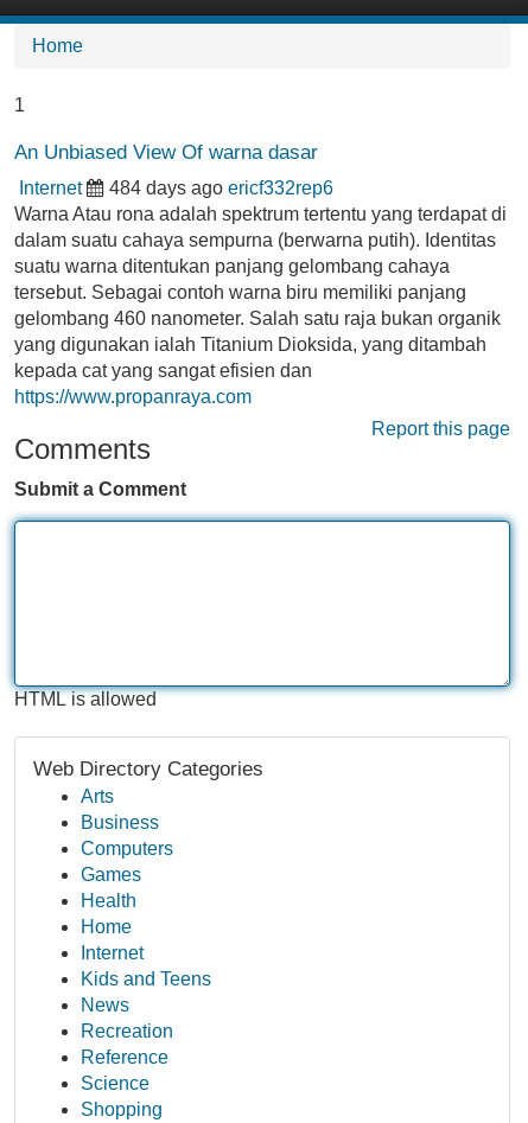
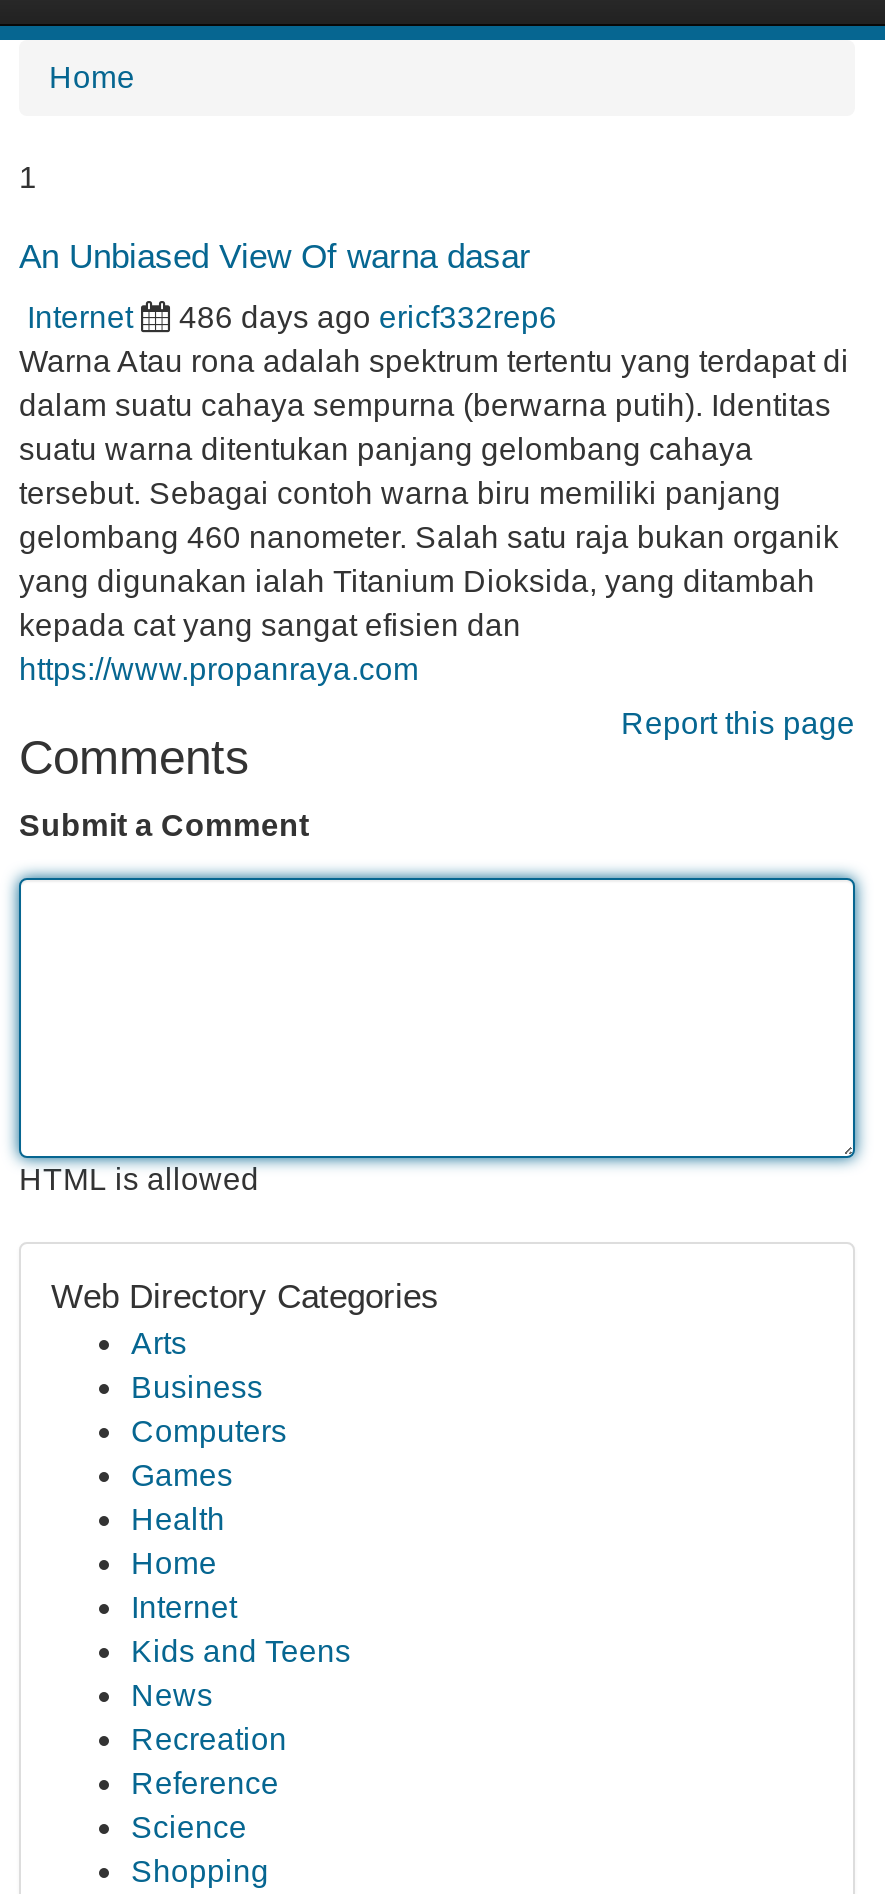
- 484 days ago ericf332rep6
+ 486 days ago ericf332rep6
